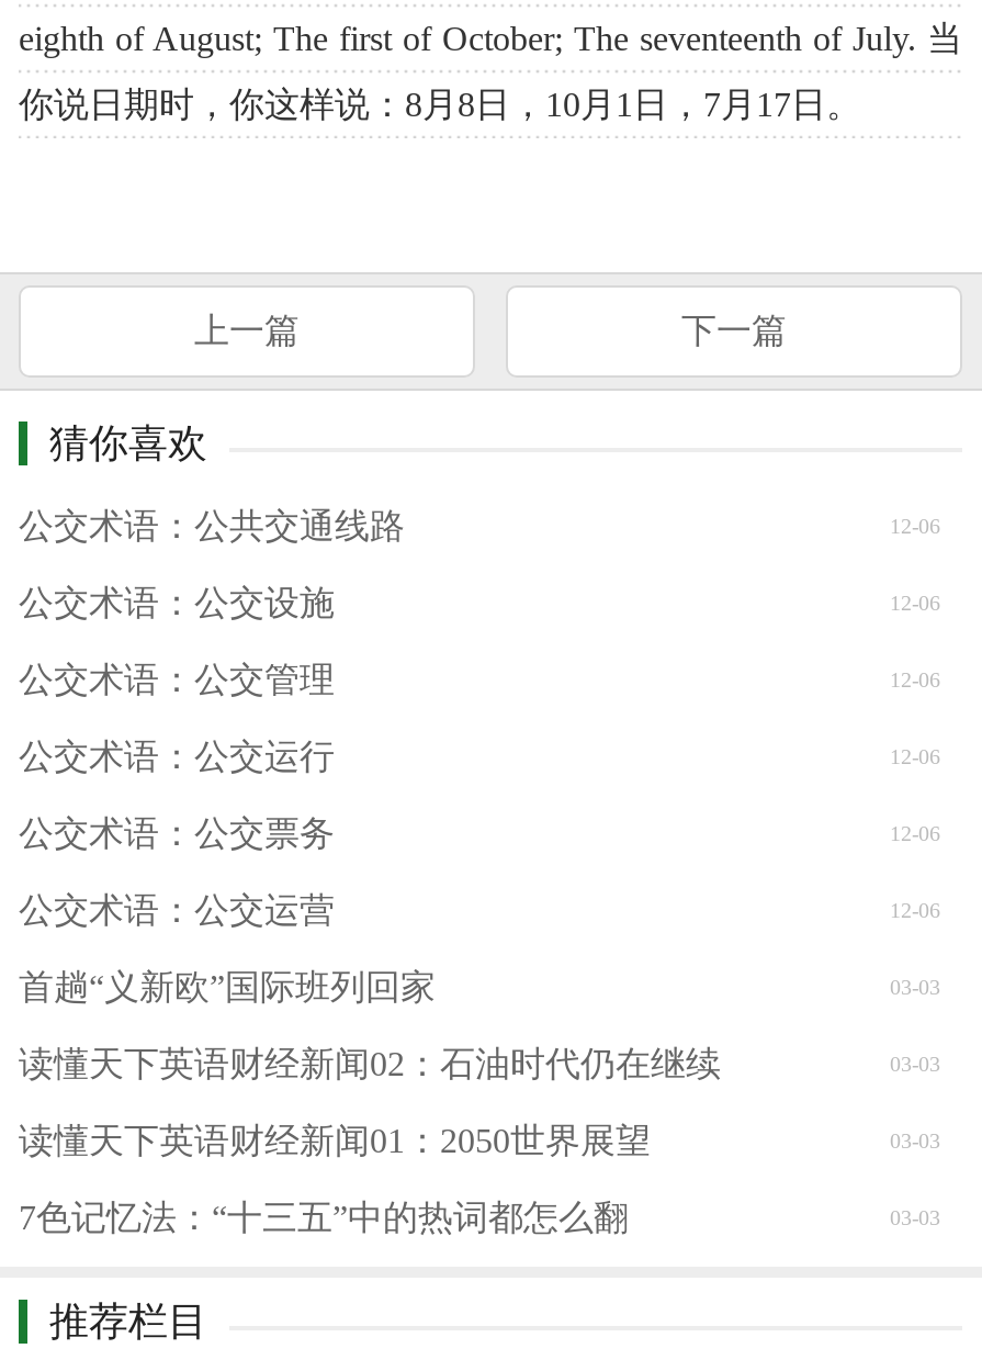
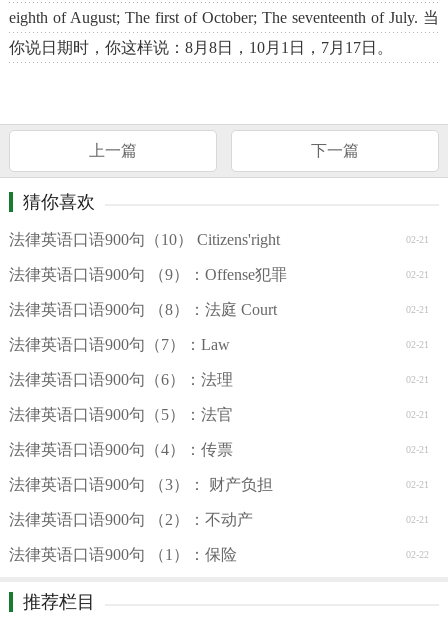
- 12-06
- 公交术语：公共交通线路
+ 02-21
+ 法律英语口语900句（10） Citizens'right

- 12-06
- 公交术语：公交设施
+ 02-21
+ 法律英语口语900句 （9）：Offense犯罪

- 12-06
- 公交术语：公交管理
+ 02-21
+ 法律英语口语900句 （8）：法庭 Court

- 12-06
- 公交术语：公交运行
+ 02-21
+ 法律英语口语900句（7）：Law

- 12-06
- 公交术语：公交票务
+ 02-21
+ 法律英语口语900句（6）：法理

- 12-06
- 公交术语：公交运营
+ 02-21
+ 法律英语口语900句（5）：法官

- 03-03
- 首趟“义新欧”国际班列回家
+ 02-21
+ 法律英语口语900句（4）：传票

- 03-03
- 读懂天下英语财经新闻02：石油时代仍在继续
+ 02-21
+ 法律英语口语900句 （3）： 财产负担

- 03-03
- 读懂天下英语财经新闻01：2050世界展望
+ 02-21
+ 法律英语口语900句 （2）：不动产

- 03-03
- 7色记忆法：“十三五”中的热词都怎么翻
+ 02-22
+ 法律英语口语900句 （1）：保险
